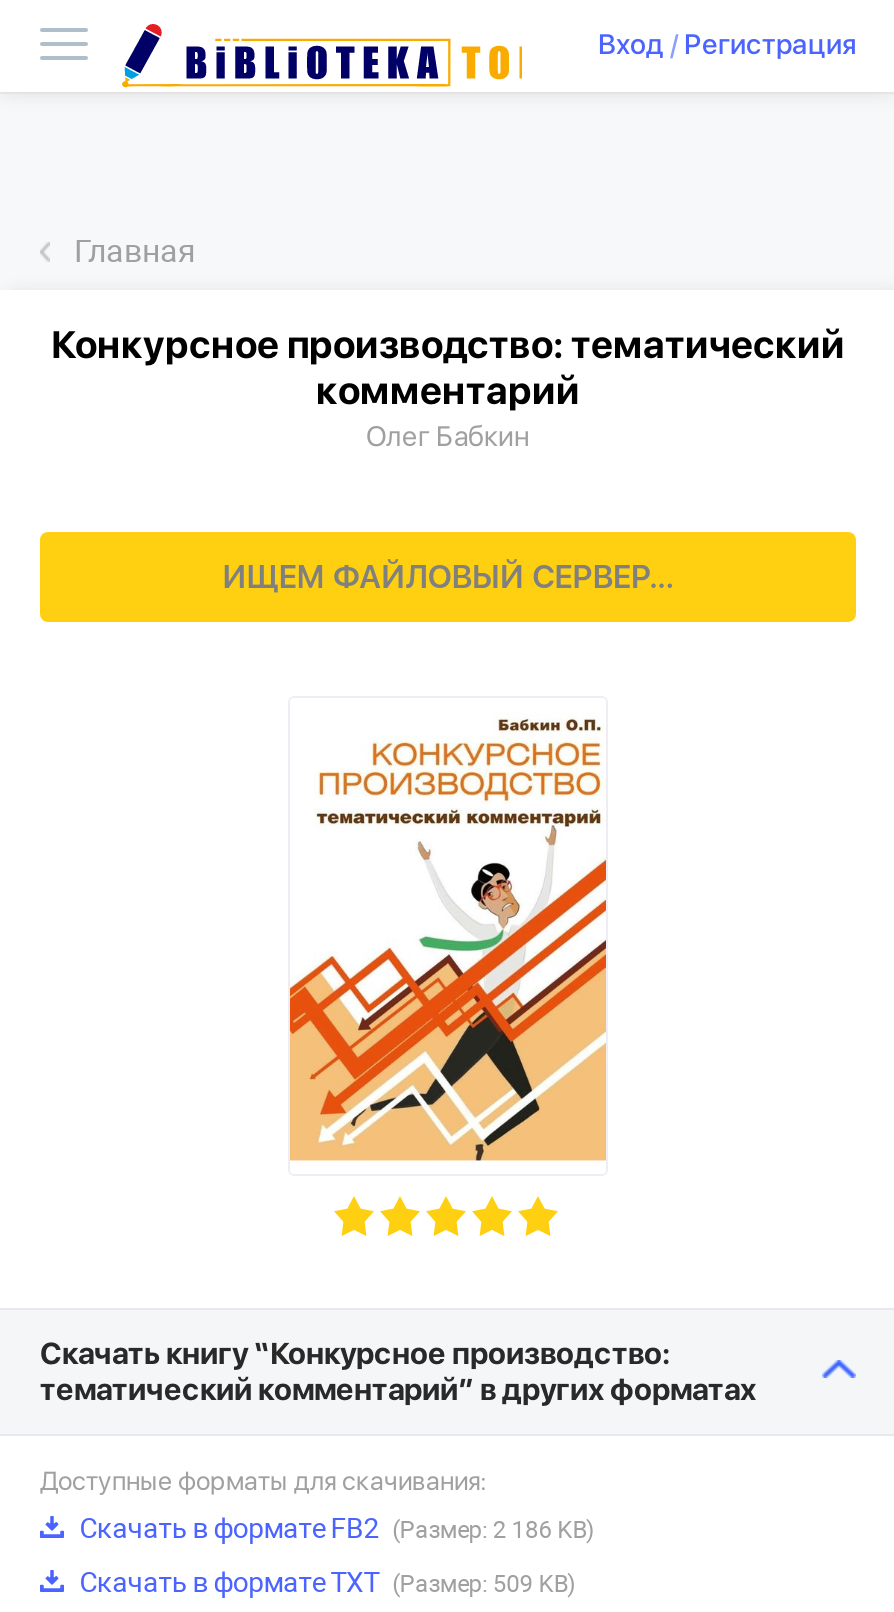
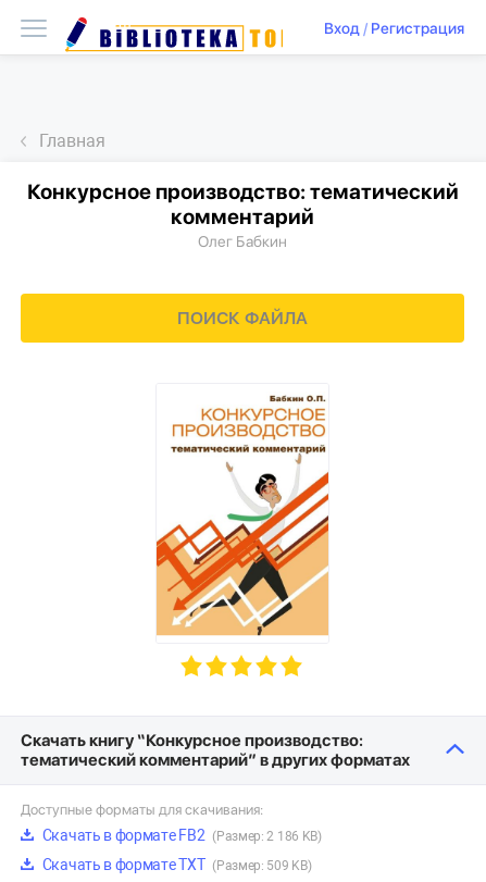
- ИЩЕМ ФАЙЛОВЫЙ СЕРВЕР...
+ ПОИСК ФАЙЛА
